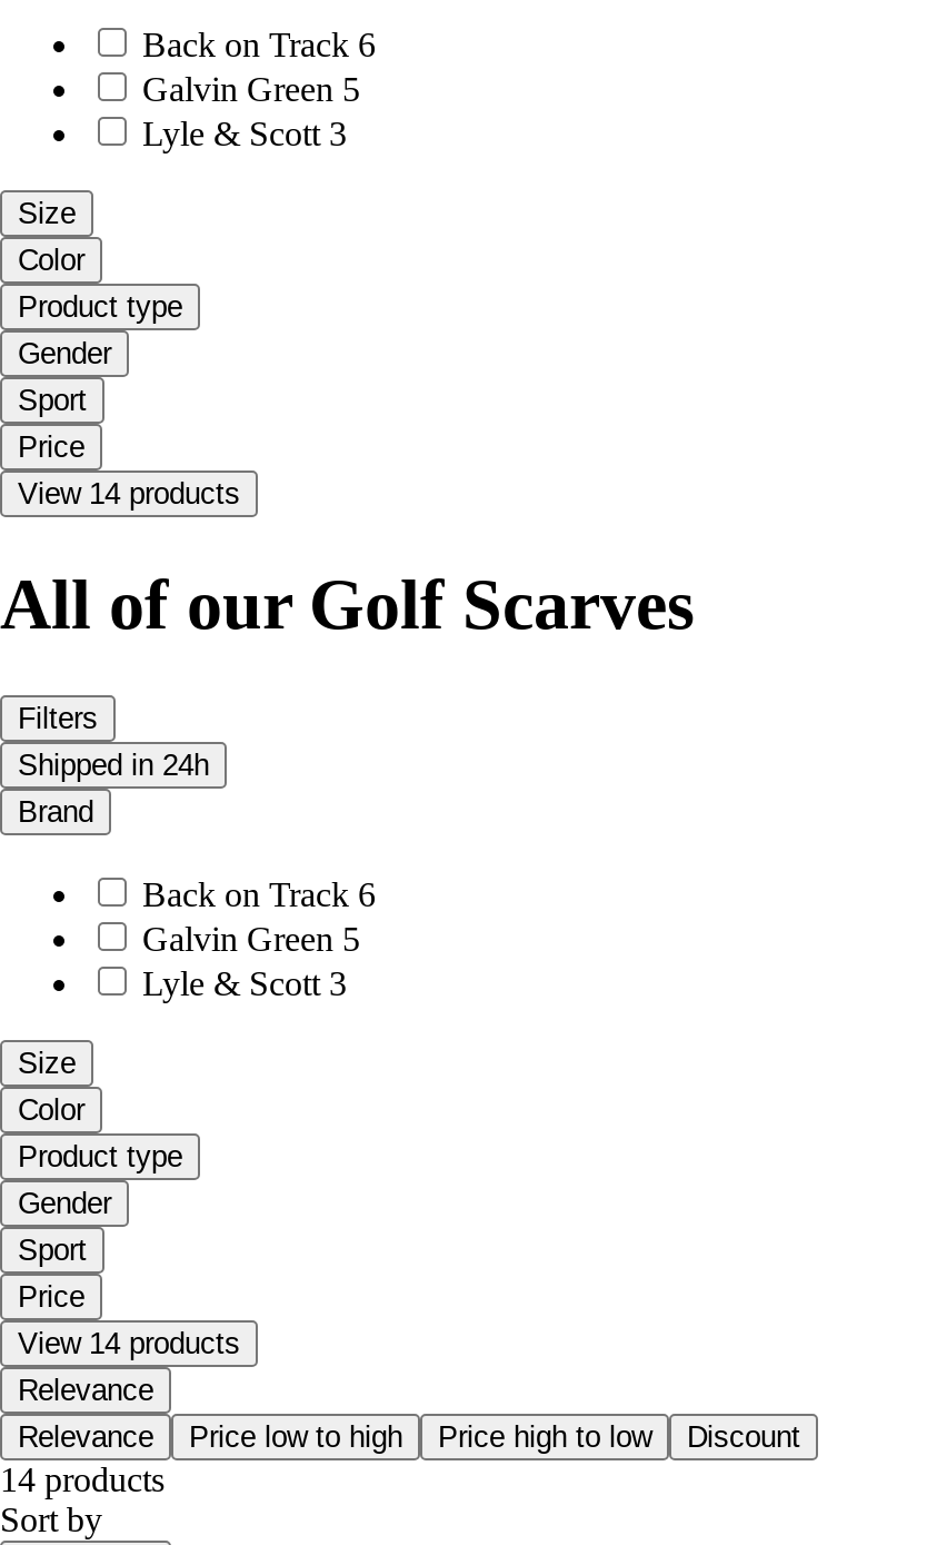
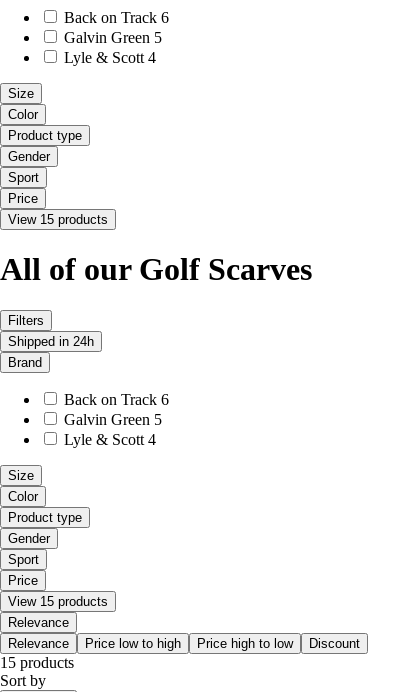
- Lyle & Scott 3
+ Lyle & Scott 4

- View 14 products
+ View 15 products

- Lyle & Scott 3
+ Lyle & Scott 4

- View 14 products
+ View 15 products

- 14 products
+ 15 products
